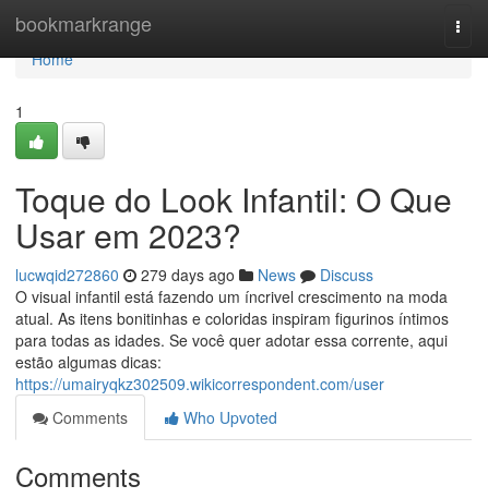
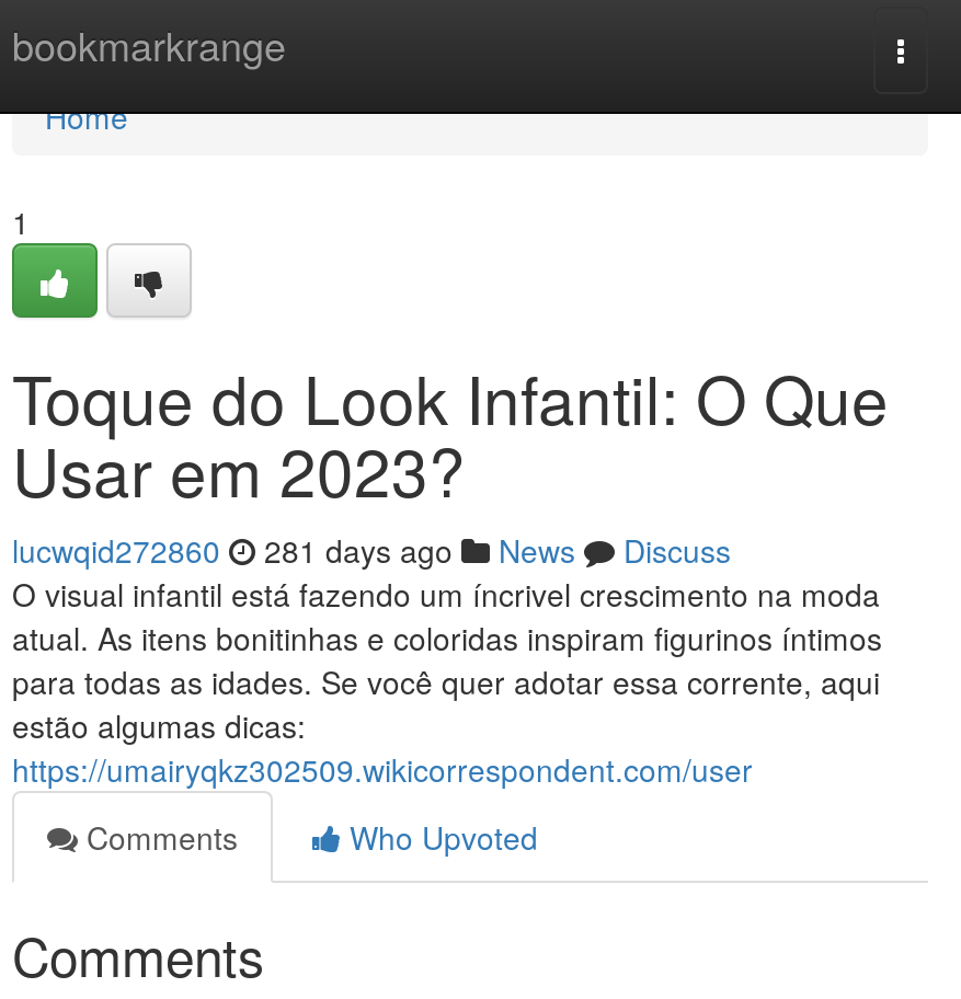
- lucwqid272860 279 days ago News Discuss
+ lucwqid272860 281 days ago News Discuss
